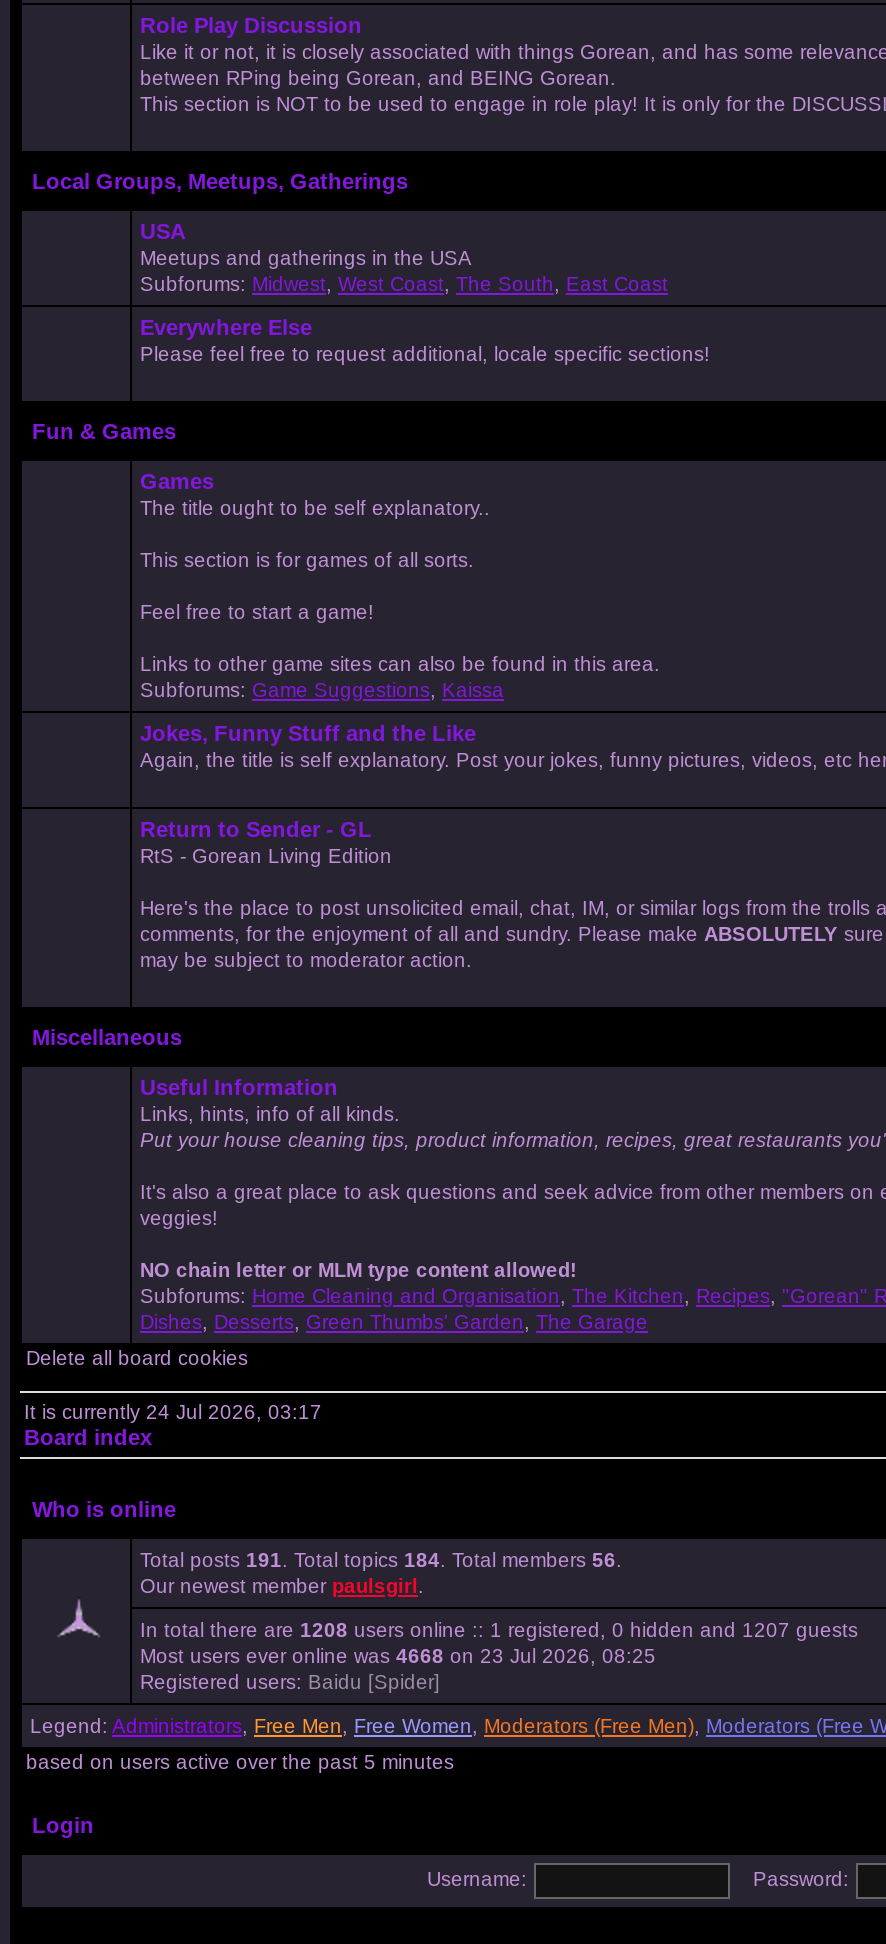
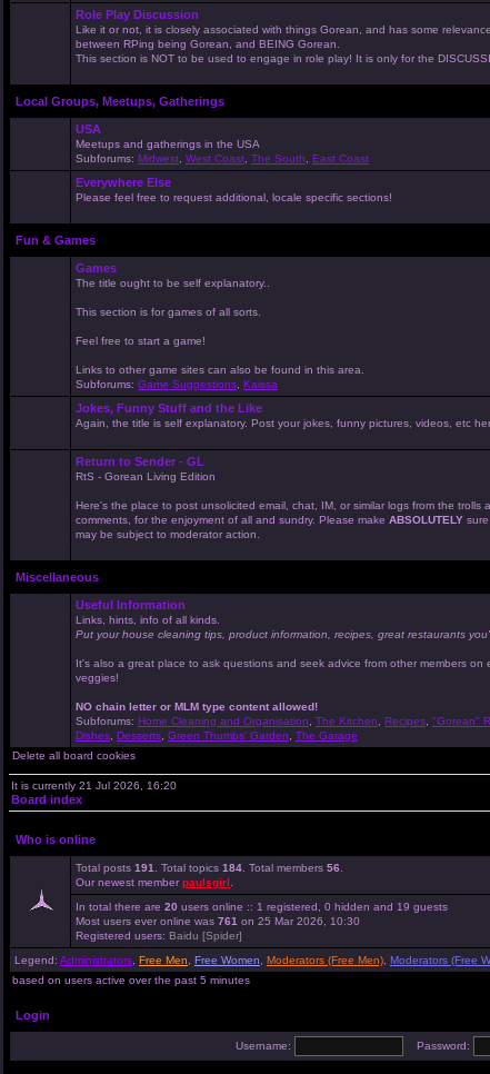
- It is currently 24 Jul 2026, 03:17
+ It is currently 21 Jul 2026, 16:20

- In total there are 1208 users online :: 1 registered, 0 hidden and 1207 guests
+ In total there are 20 users online :: 1 registered, 0 hidden and 19 guests

- Most users ever online was 4668 on 23 Jul 2026, 08:25
+ Most users ever online was 761 on 25 Mar 2026, 10:30
